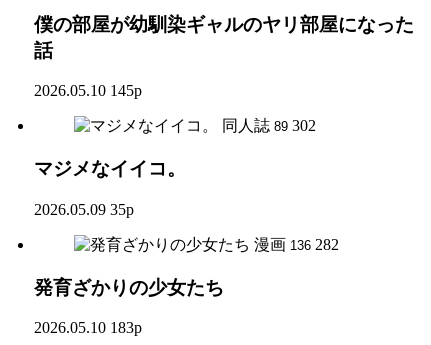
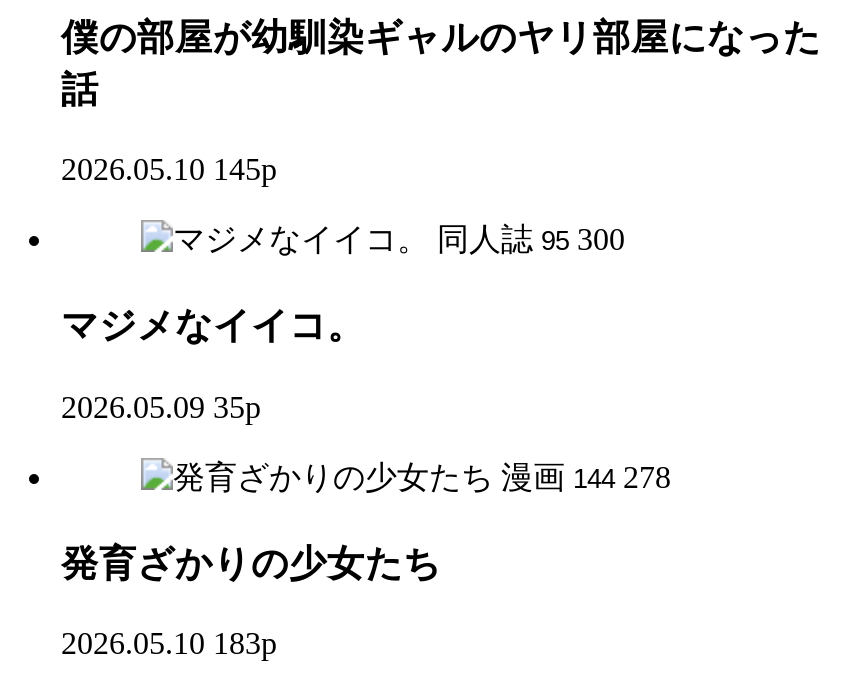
- 同人誌 89 302
+ 同人誌 95 300

- 漫画 136 282
+ 漫画 144 278
